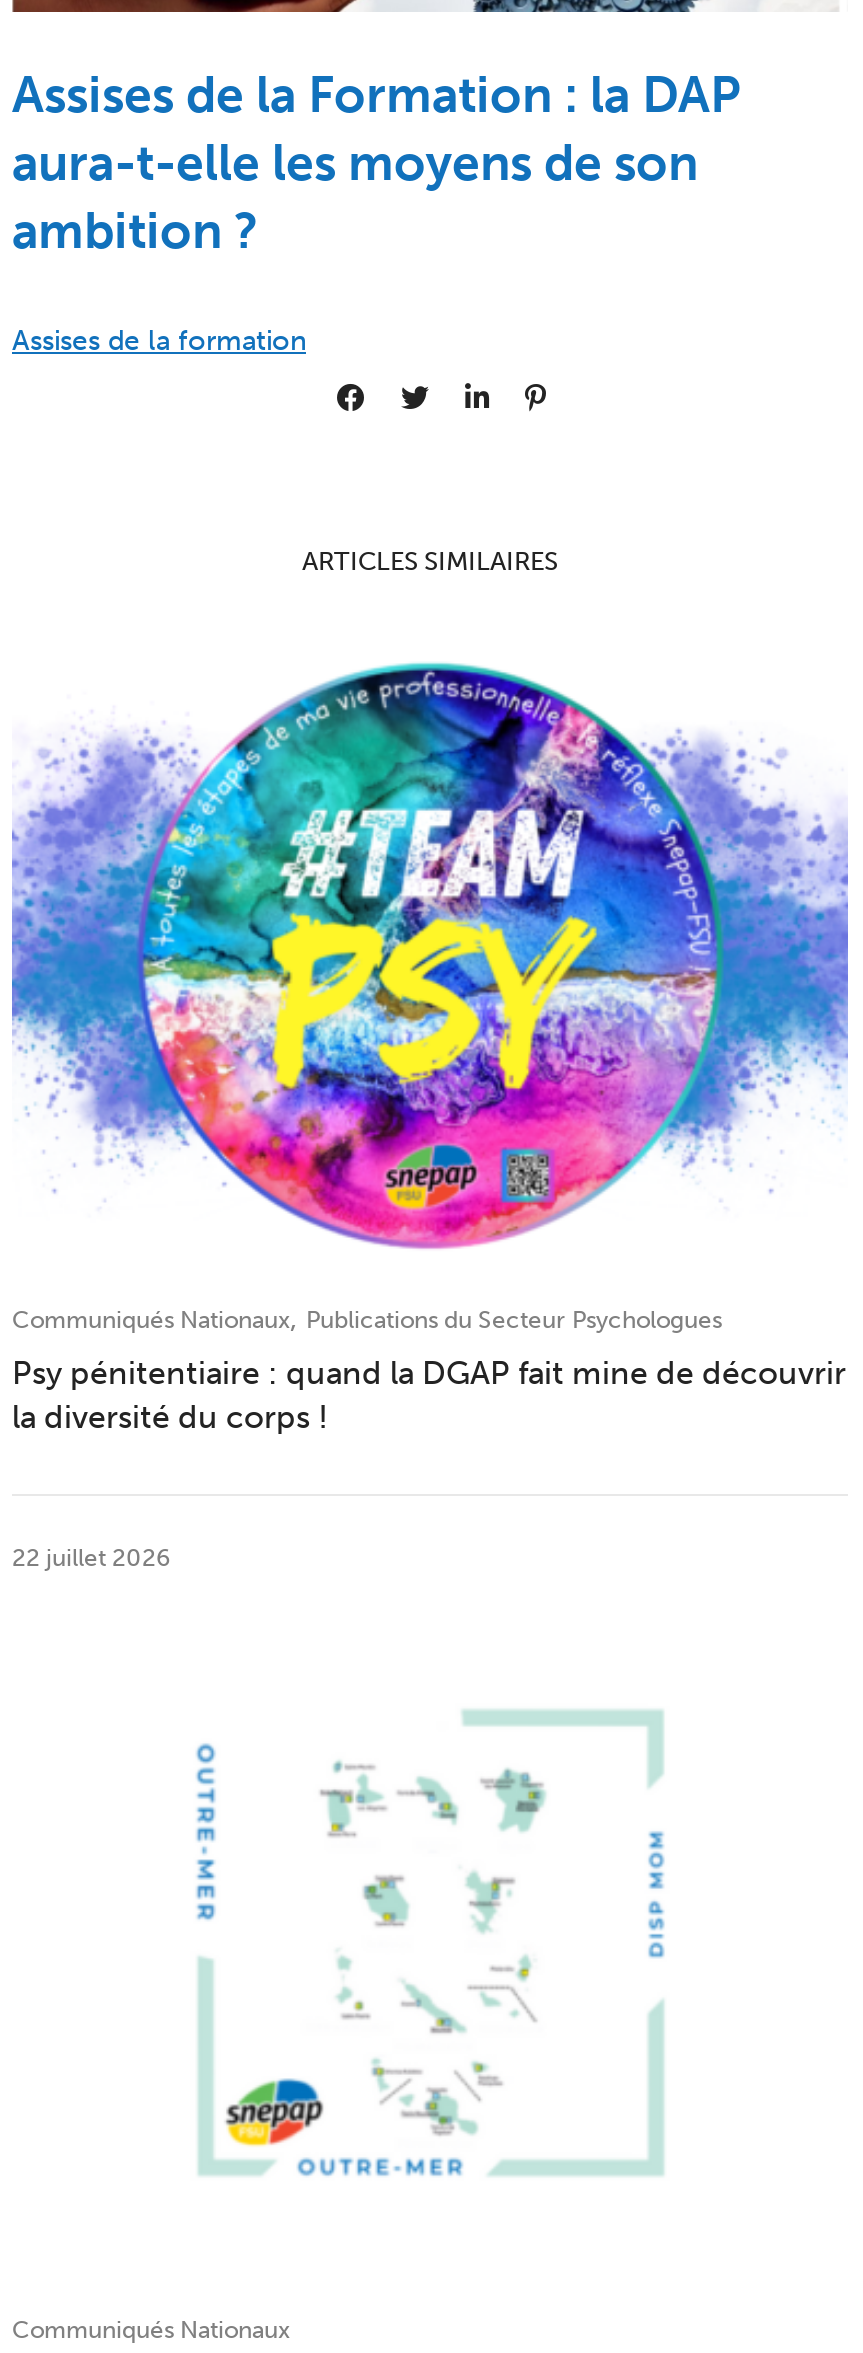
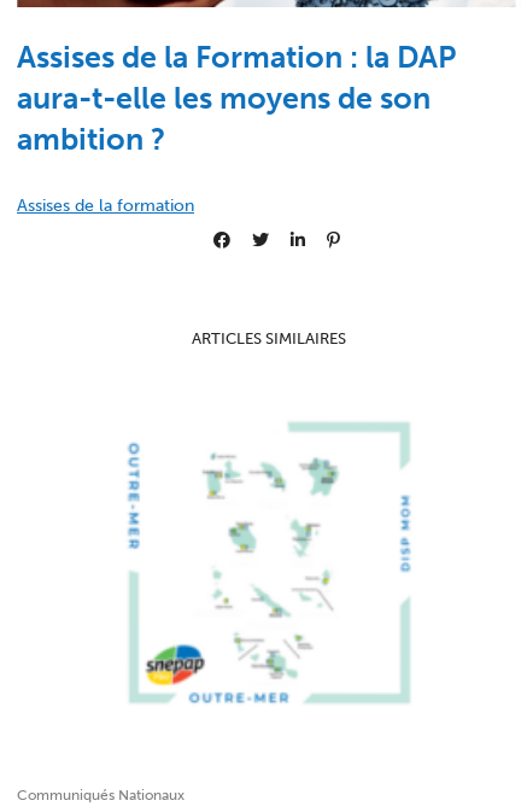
- [image]
- Communiqués Nationaux, Publications du Secteur Psychologues
- Psy pénitentiaire : quand la DGAP fait mine de découvrir
- la diversité du corps !

- 22 juillet 2026
